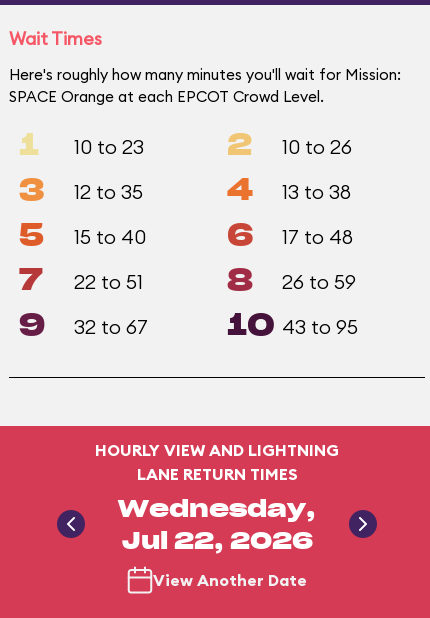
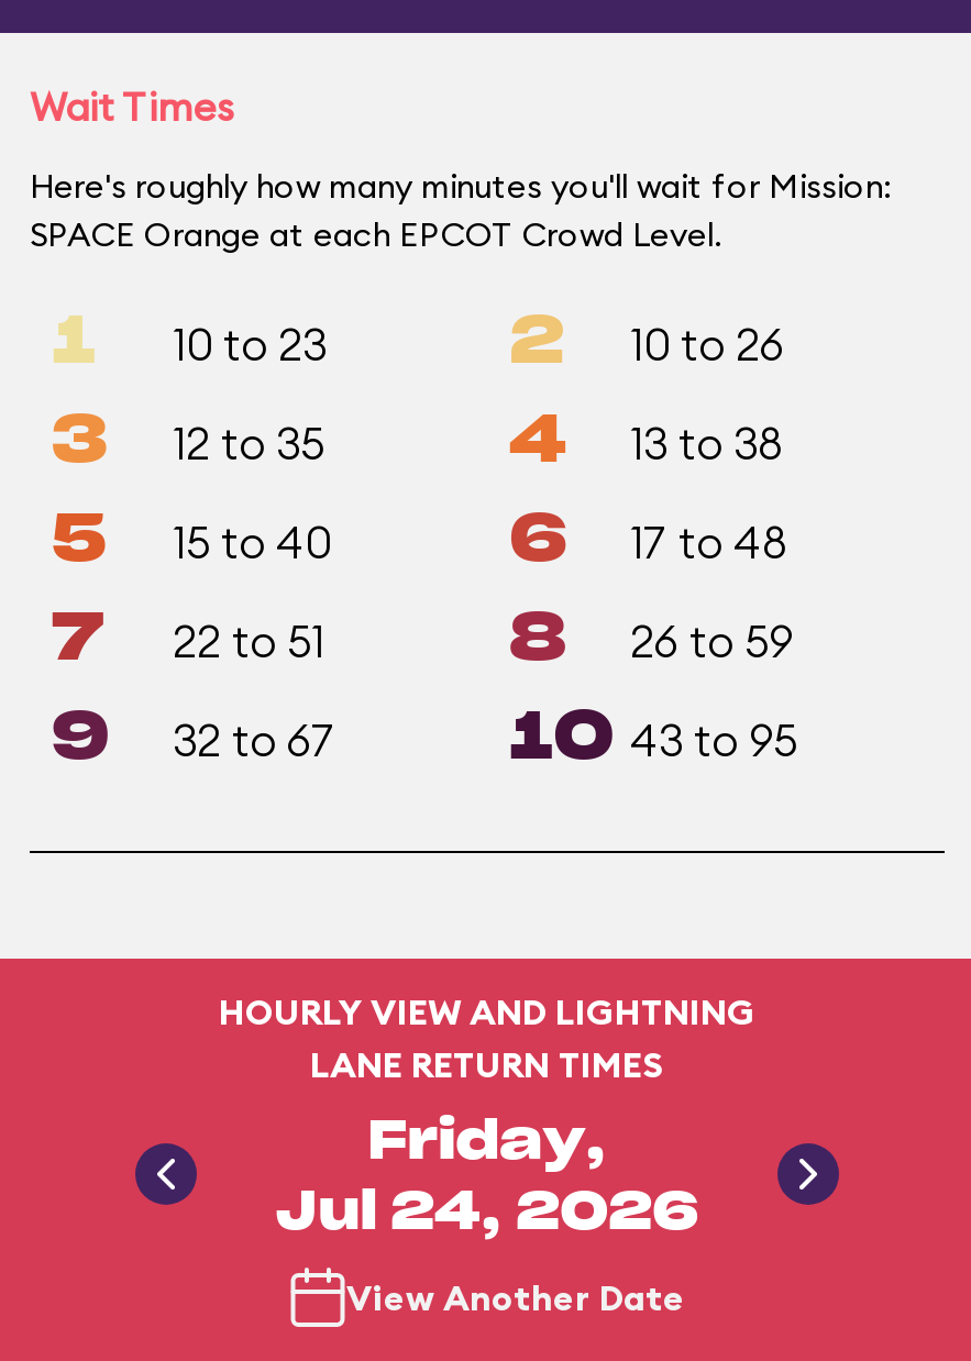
- Wednesday,
- Jul 22, 2026
+ Friday,
+ Jul 24, 2026
